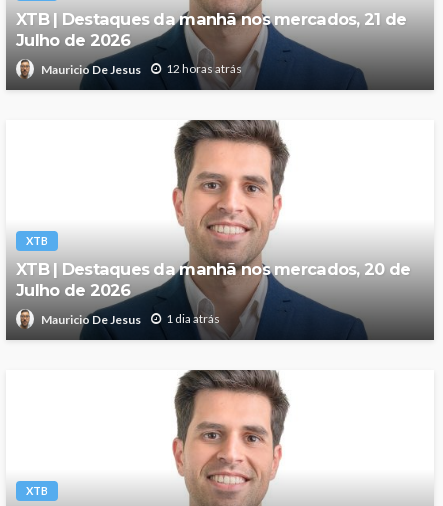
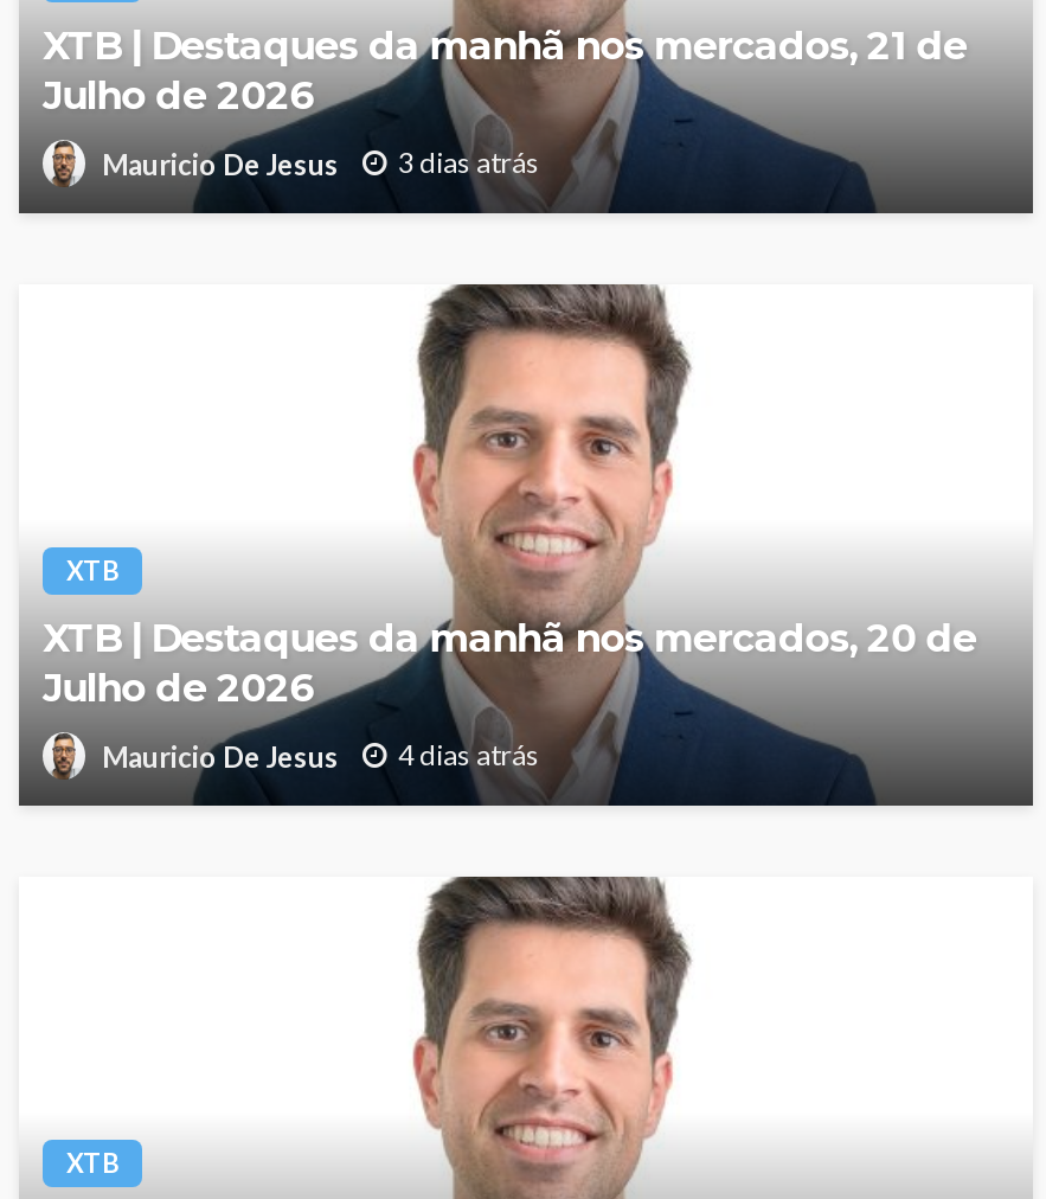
- Mauricio De Jesus 12 horas atrás
+ Mauricio De Jesus 3 dias atrás

- Mauricio De Jesus 1 dia atrás
+ Mauricio De Jesus 4 dias atrás
